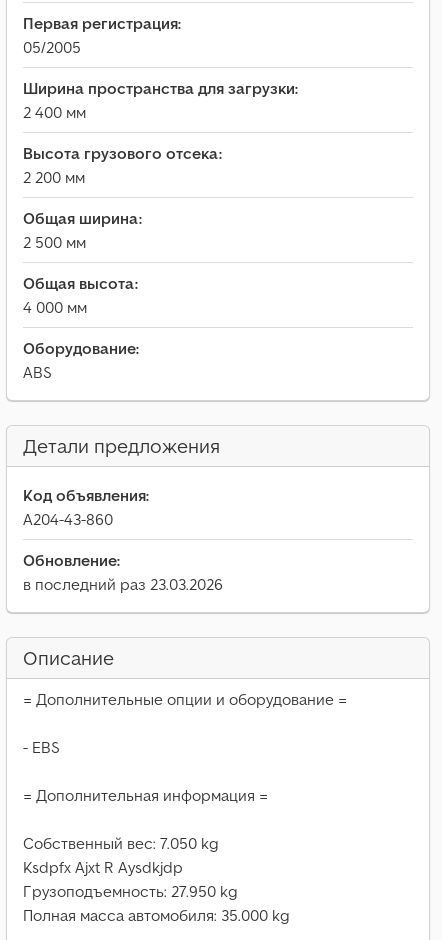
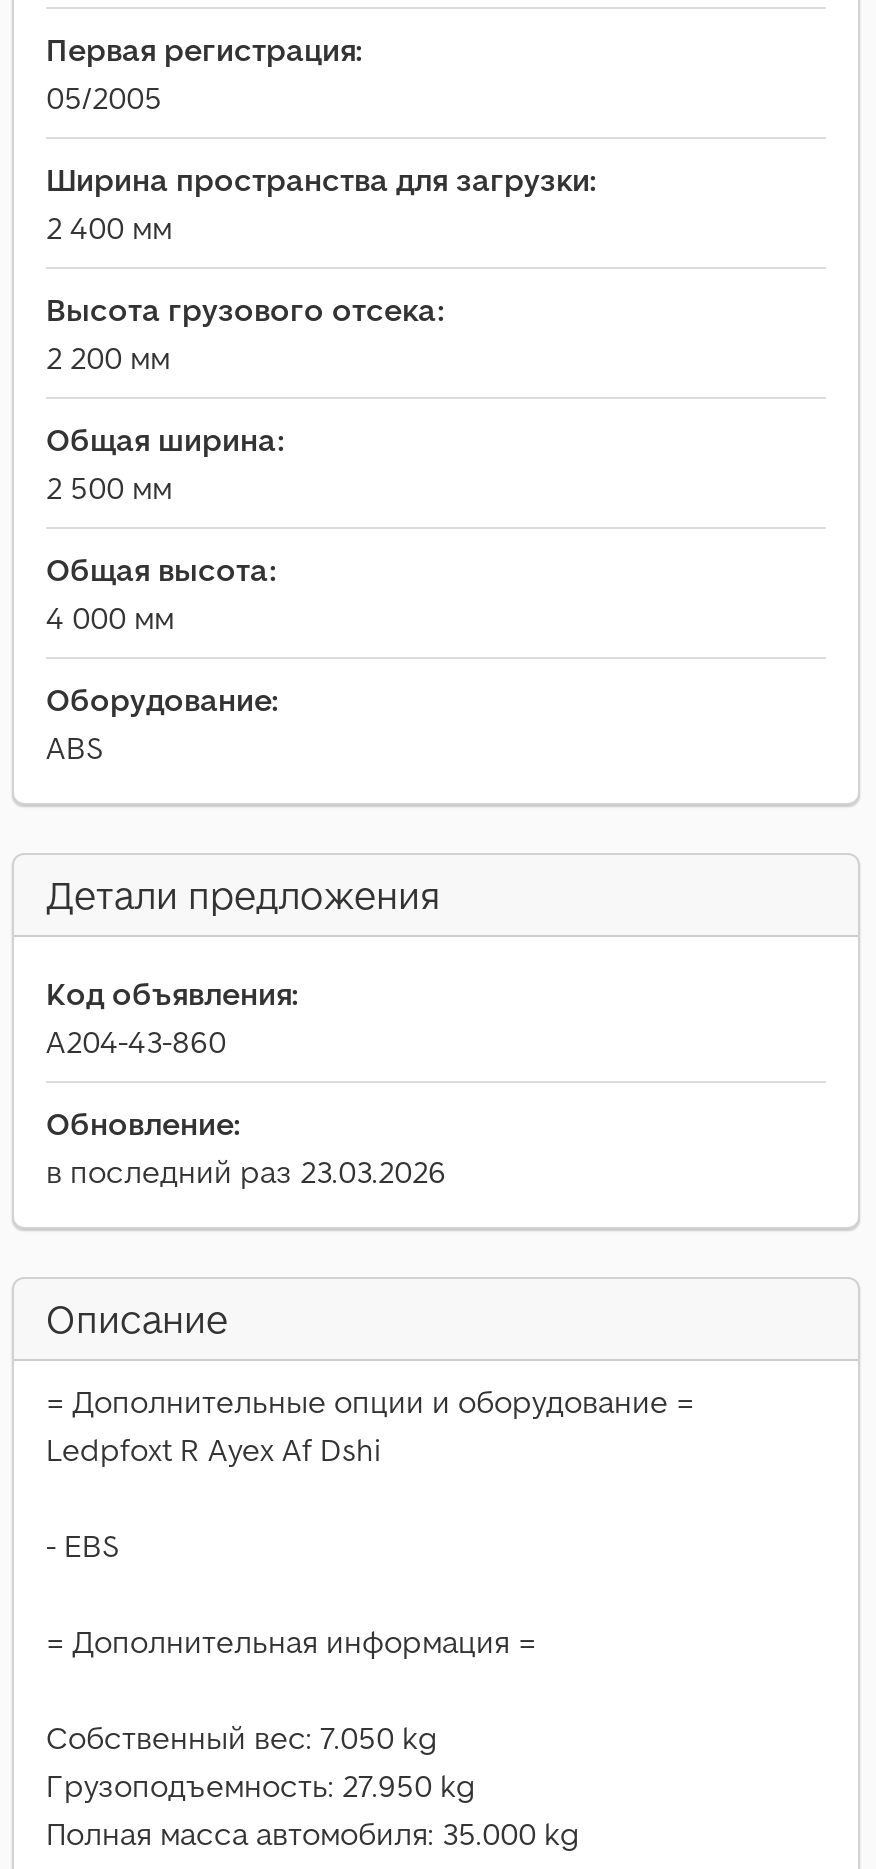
+ Ledpfoxt R Ayex Af Dshi

moved down: - EBS | = Дополнительная информация = | Собственный вес: 7.050 kg

- Ksdpfx Ajxt R Aysdkjdp
